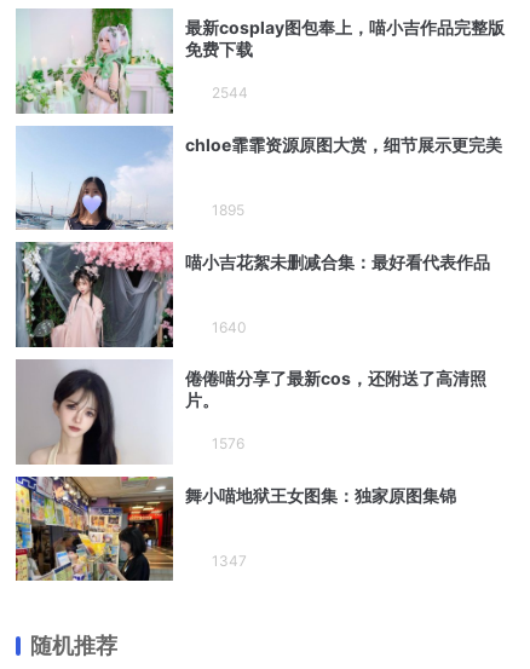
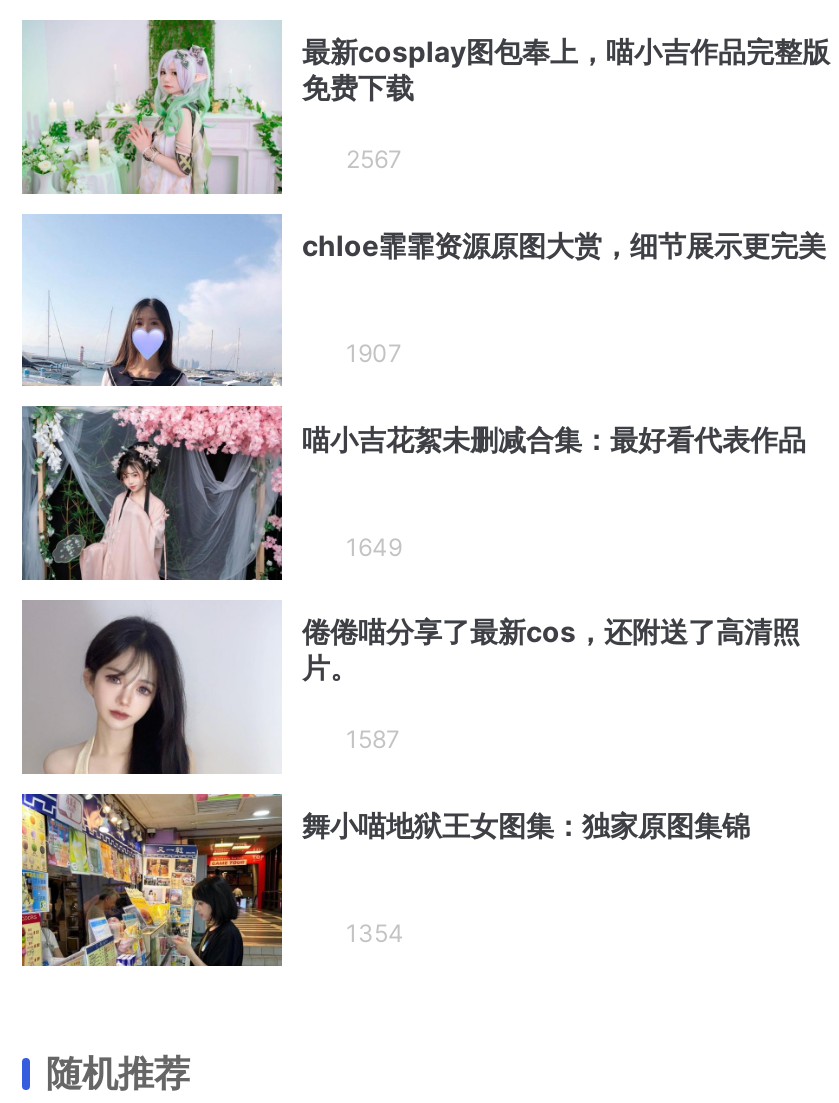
- 2544
+ 2567

- 1895
+ 1907

- 1640
+ 1649

- 1576
+ 1587

- 1347
+ 1354
